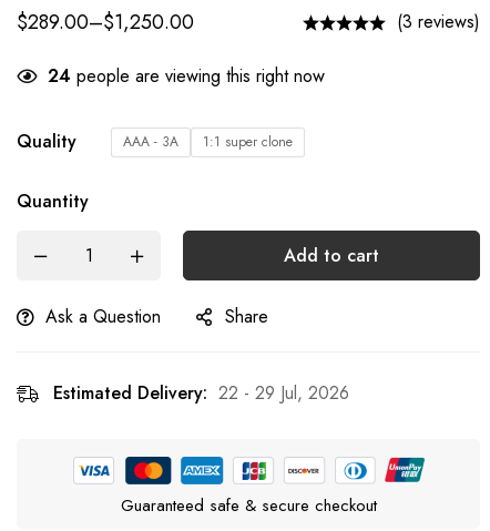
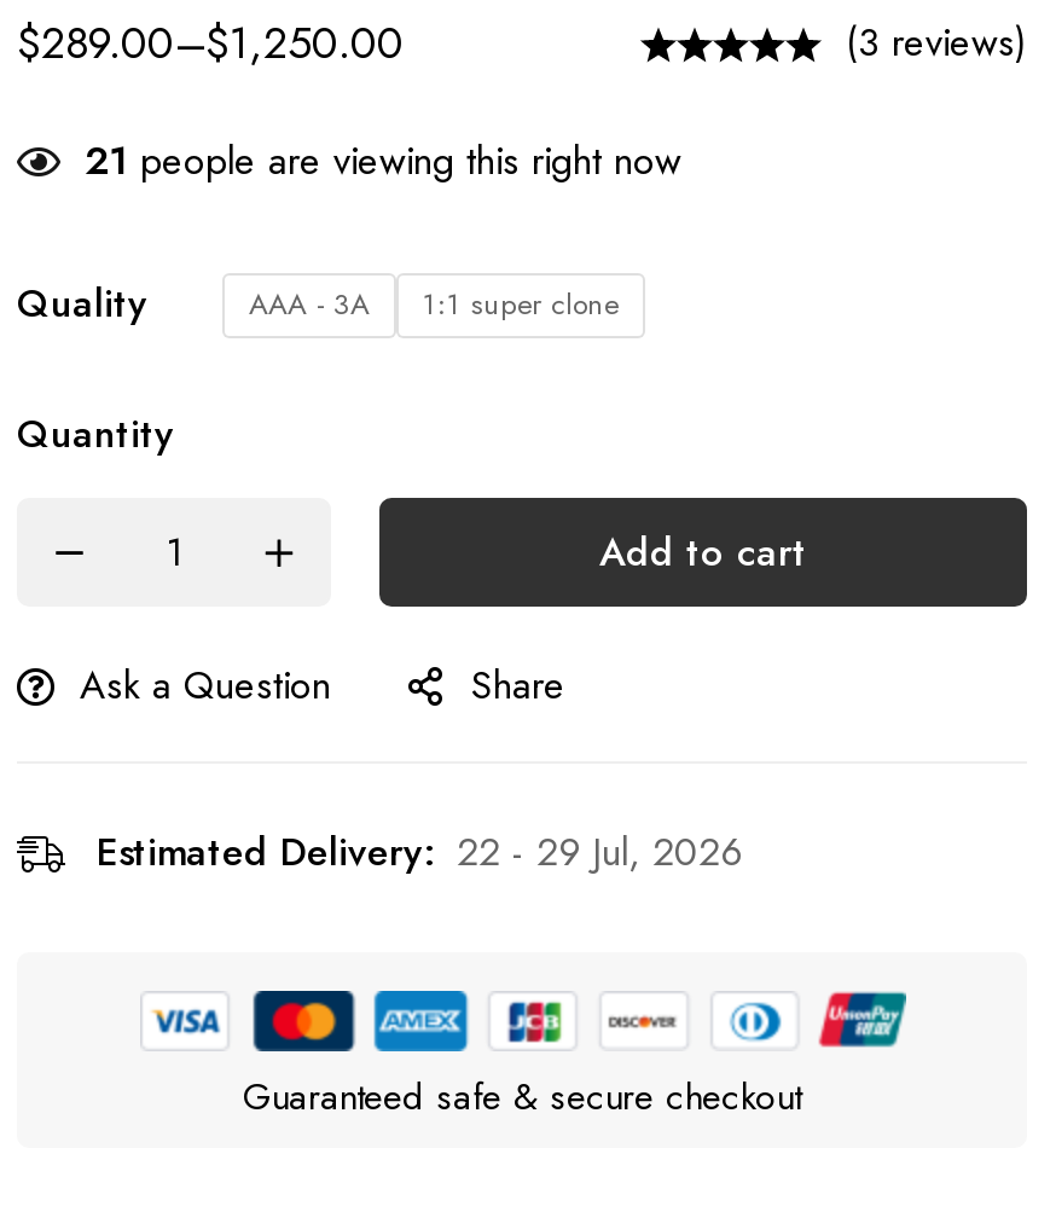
- 24 people are viewing this right now
+ 21 people are viewing this right now
